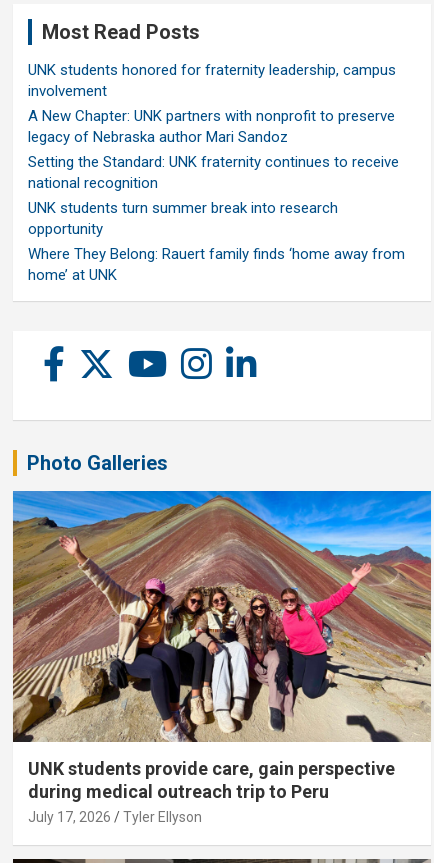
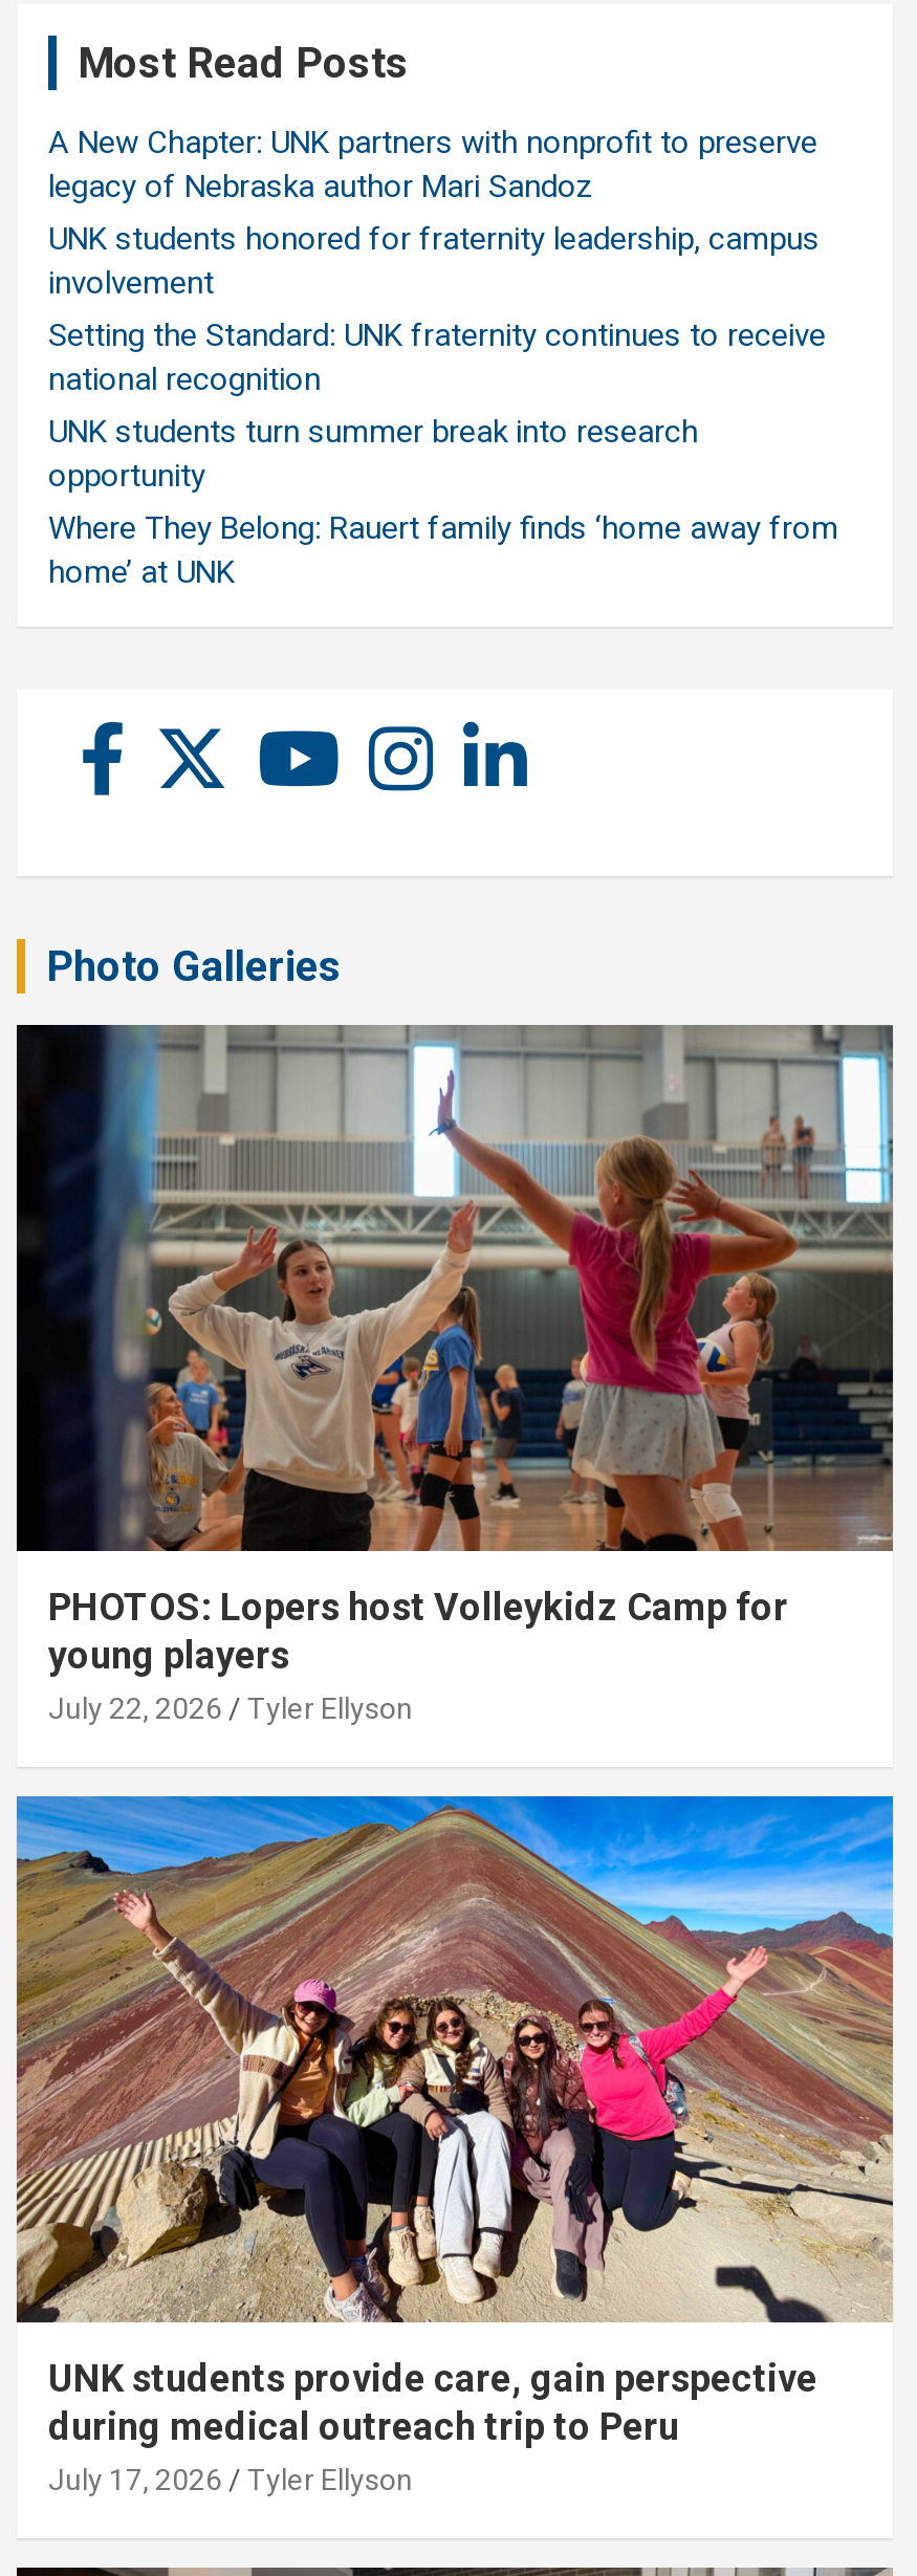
moved up: A New Chapter: UNK partners with nonprofit to preserve | legacy of Nebraska author Mari Sandoz

+ [image]
+ PHOTOS: Lopers host Volleykidz Camp for
+ young players
+ July 22, 2026
+ Tyler Ellyson
